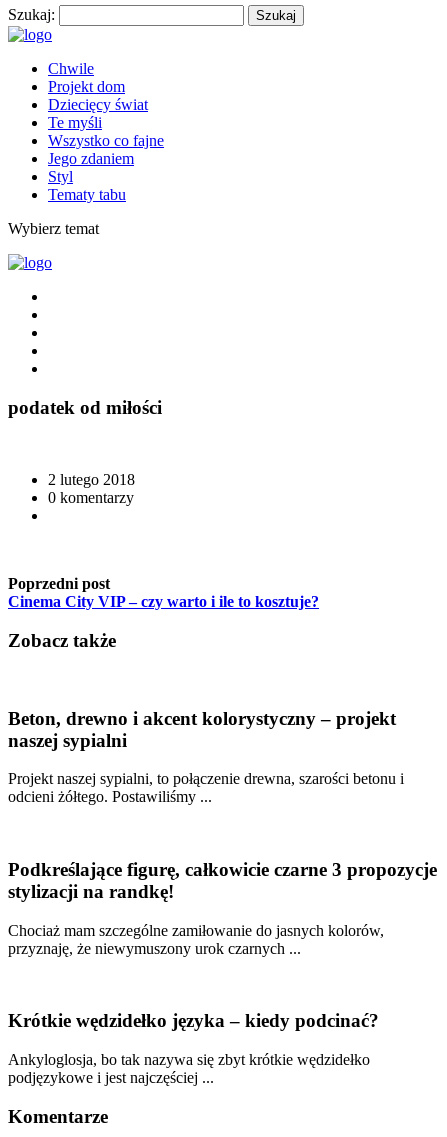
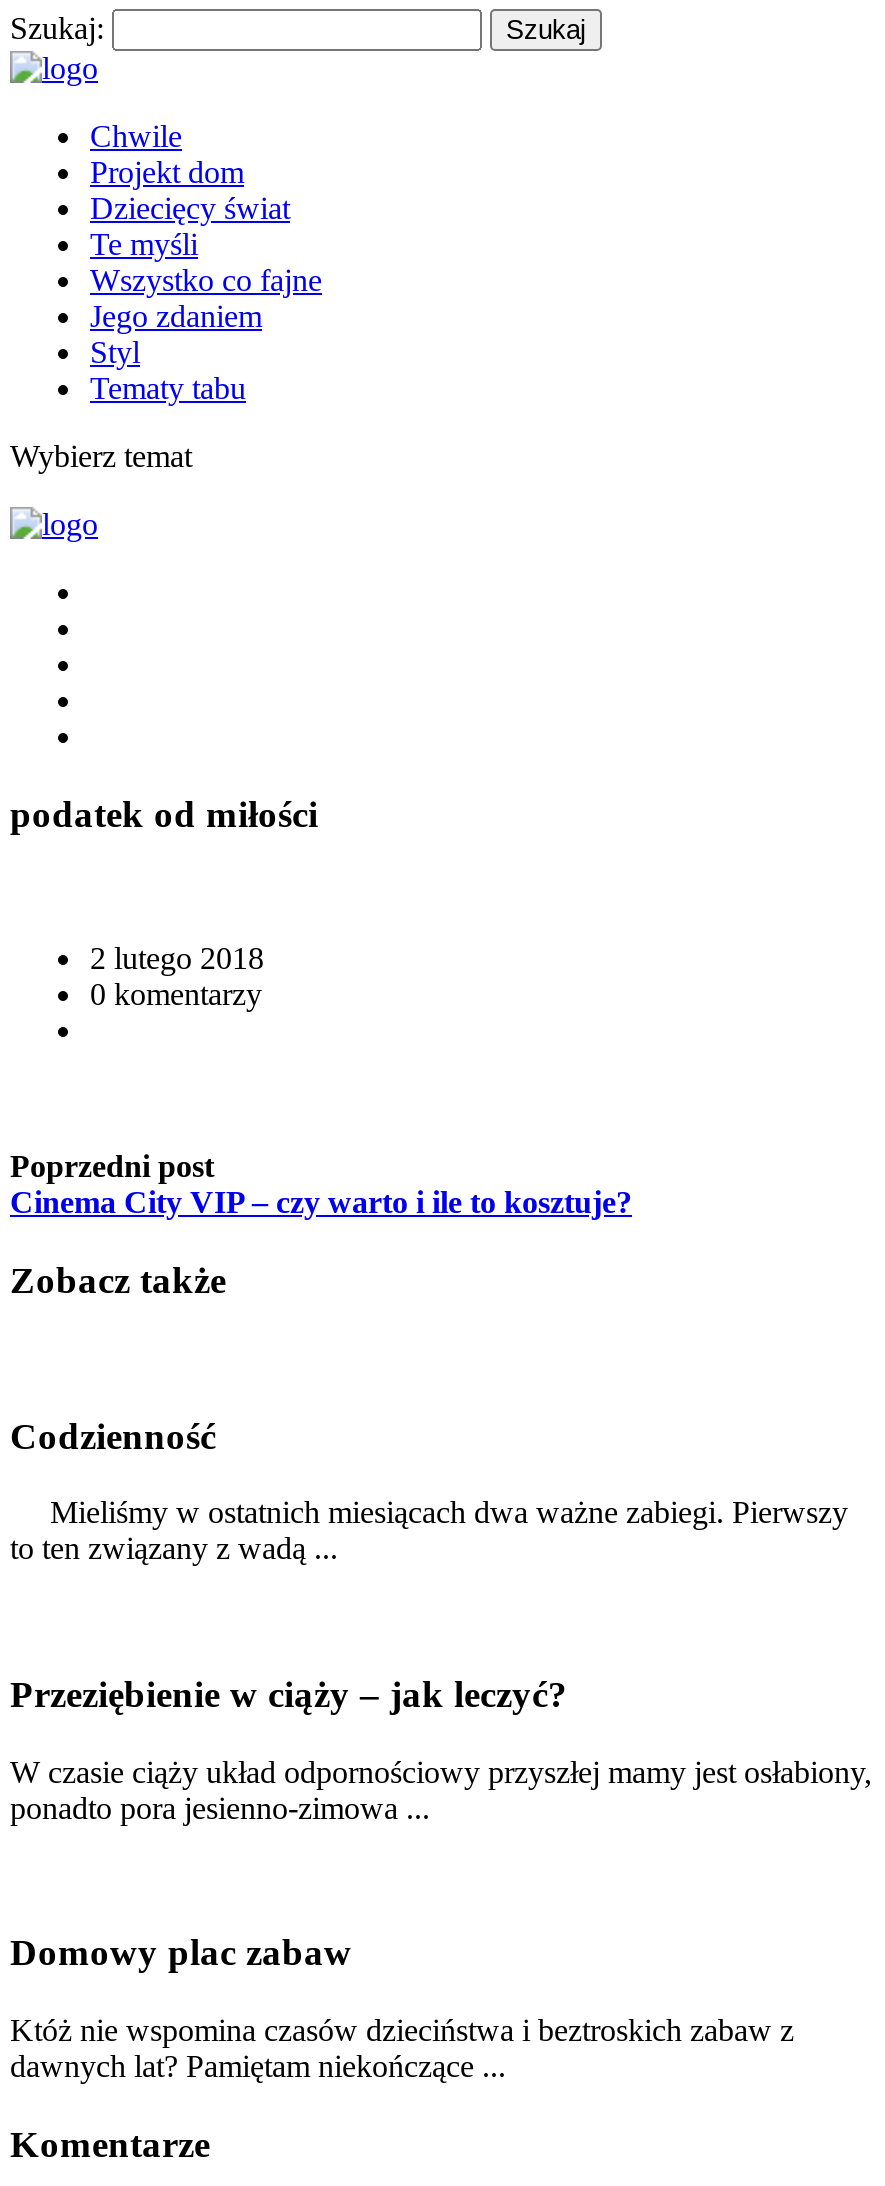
- Beton, drewno i akcent kolorystyczny – projekt
- naszej sypialni
+ Codzienność

- Projekt naszej sypialni, to połączenie drewna, szarości betonu i
- odcieni żółtego. Postawiliśmy ...
+ Mieliśmy w ostatnich miesiącach dwa ważne zabiegi. Pierwszy
+ to ten związany z wadą ...

- Podkreślające figurę, całkowicie czarne 3 propozycje
- stylizacji na randkę!
+ Przeziębienie w ciąży – jak leczyć?

- Chociaż mam szczególne zamiłowanie do jasnych kolorów,
- przyznaję, że niewymuszony urok czarnych ...
+ W czasie ciąży układ odpornościowy przyszłej mamy jest osłabiony,
+ ponadto pora jesienno-zimowa ...

- Krótkie wędzidełko języka – kiedy podcinać?
+ Domowy plac zabaw

- Ankyloglosja, bo tak nazywa się zbyt krótkie wędzidełko
- podjęzykowe i jest najczęściej ...
+ Któż nie wspomina czasów dzieciństwa i beztroskich zabaw z
+ dawnych lat? Pamiętam niekończące ...
